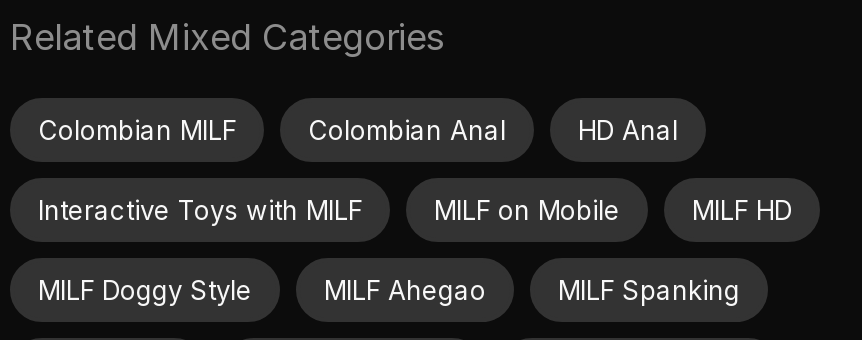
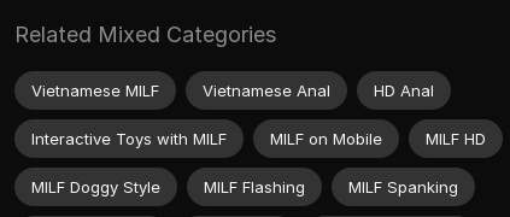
- Colombian MILF
+ Vietnamese MILF

- Colombian Anal
+ Vietnamese Anal

- MILF Ahegao
+ MILF Flashing
